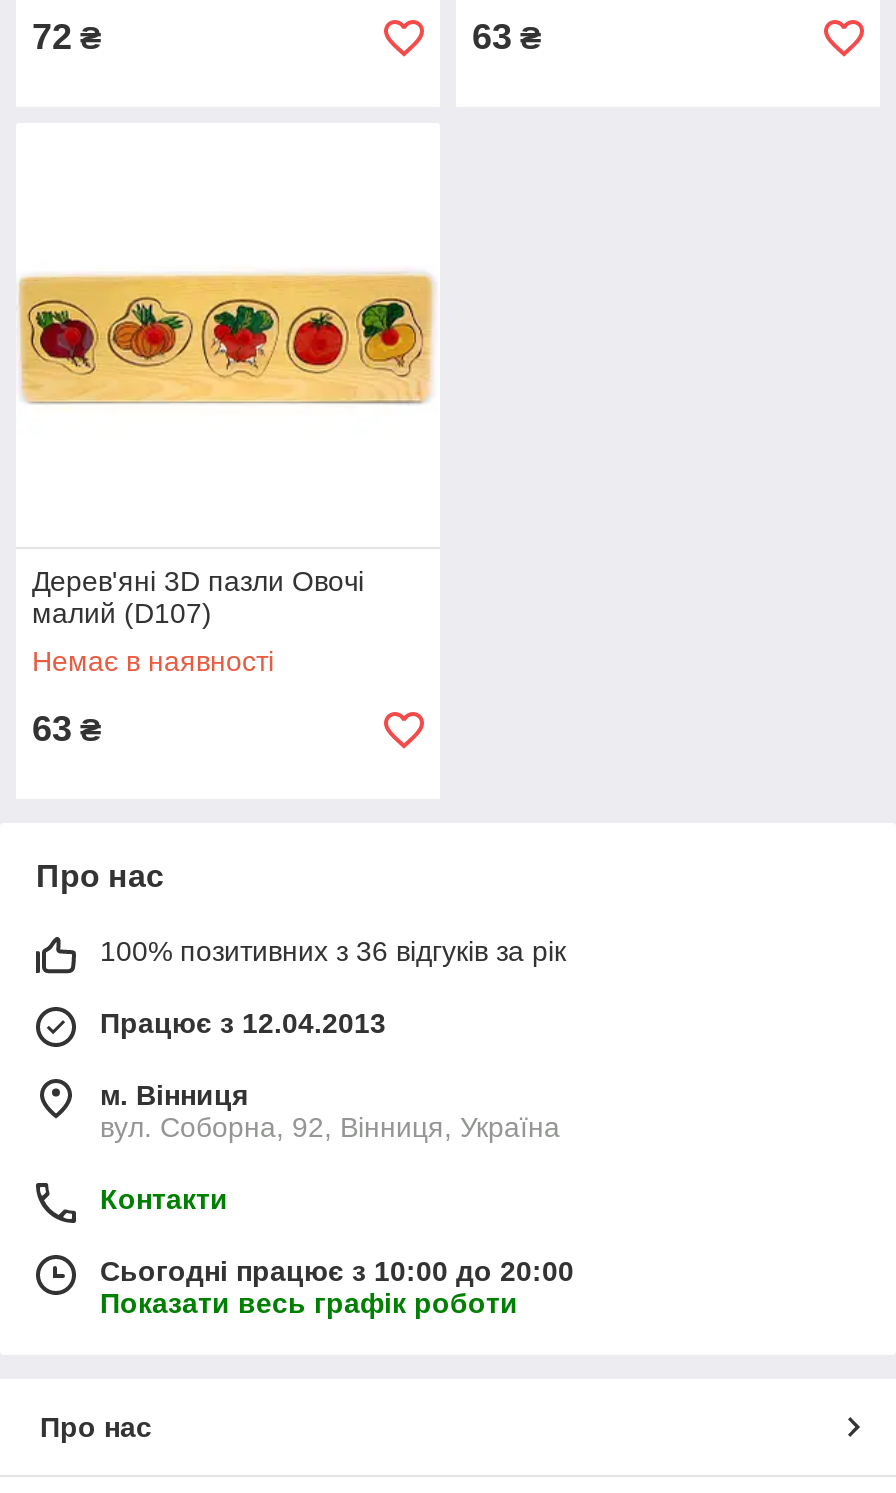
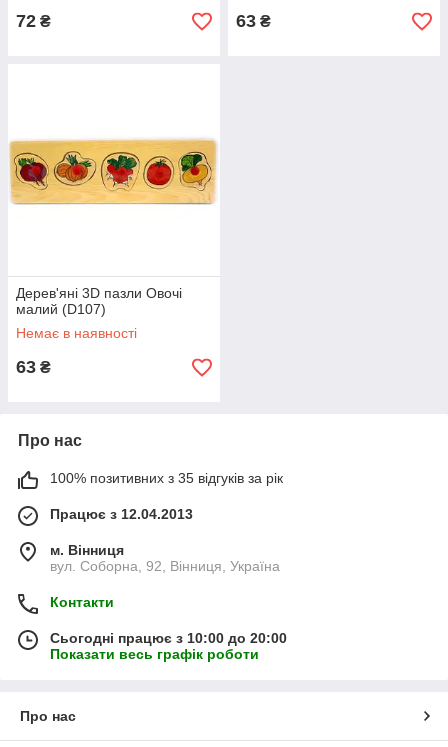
- 100% позитивних з 36 відгуків за рік
+ 100% позитивних з 35 відгуків за рік
